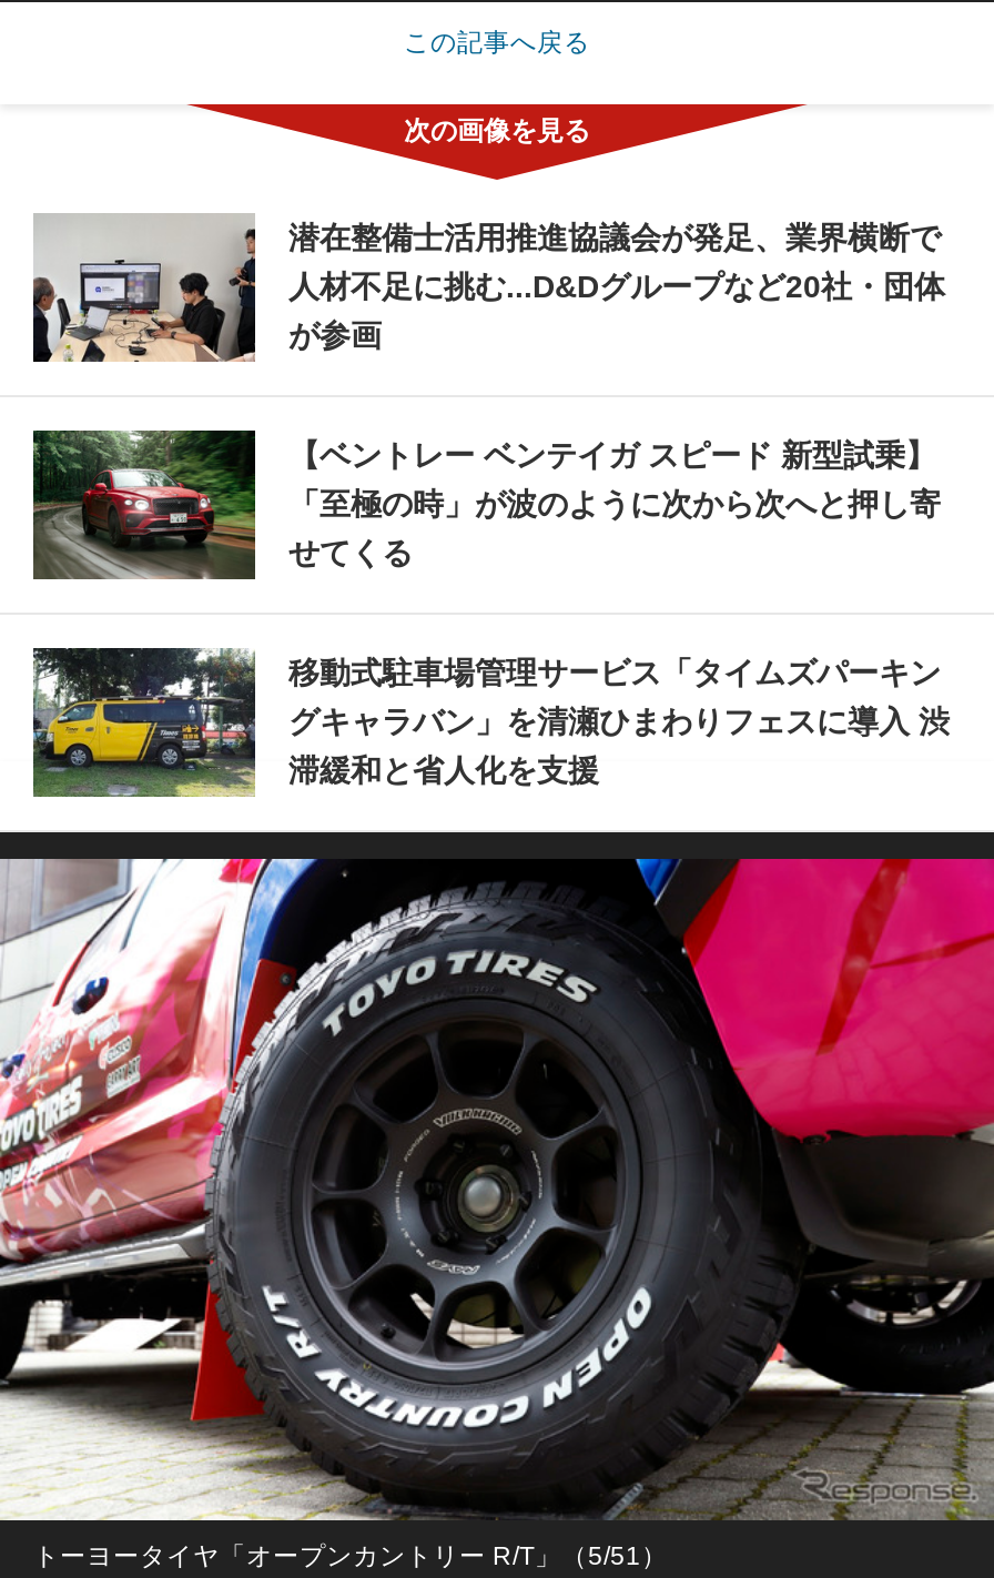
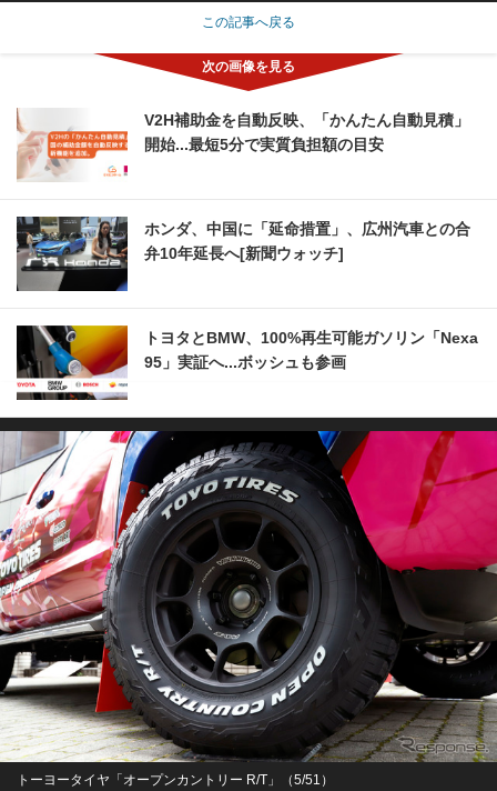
- [image]
- 潜在整備士活用推進協議会が発足、業界横断で
- 人材不足に挑む...D&Dグループなど20社・団体
- が参画
+ [image]
+ V2H補助金を自動反映、「かんたん自動見積」
+ 開始...最短5分で実質負担額の目安

- [image]
- 【ベントレー ベンテイガ スピード 新型試乗】
- 「至極の時」が波のように次から次へと押し寄
- せてくる
+ [image]
+ ホンダ、中国に「延命措置」、広州汽車との合
+ 弁10年延長へ[新聞ウォッチ]

- [image]
- 移動式駐車場管理サービス「タイムズパーキン
- グキャラバン」を清瀬ひまわりフェスに導入 渋
- 滞緩和と省人化を支援
+ [image]
+ トヨタとBMW、100%再生可能ガソリン「Nexa
+ 95」実証へ...ボッシュも参画
